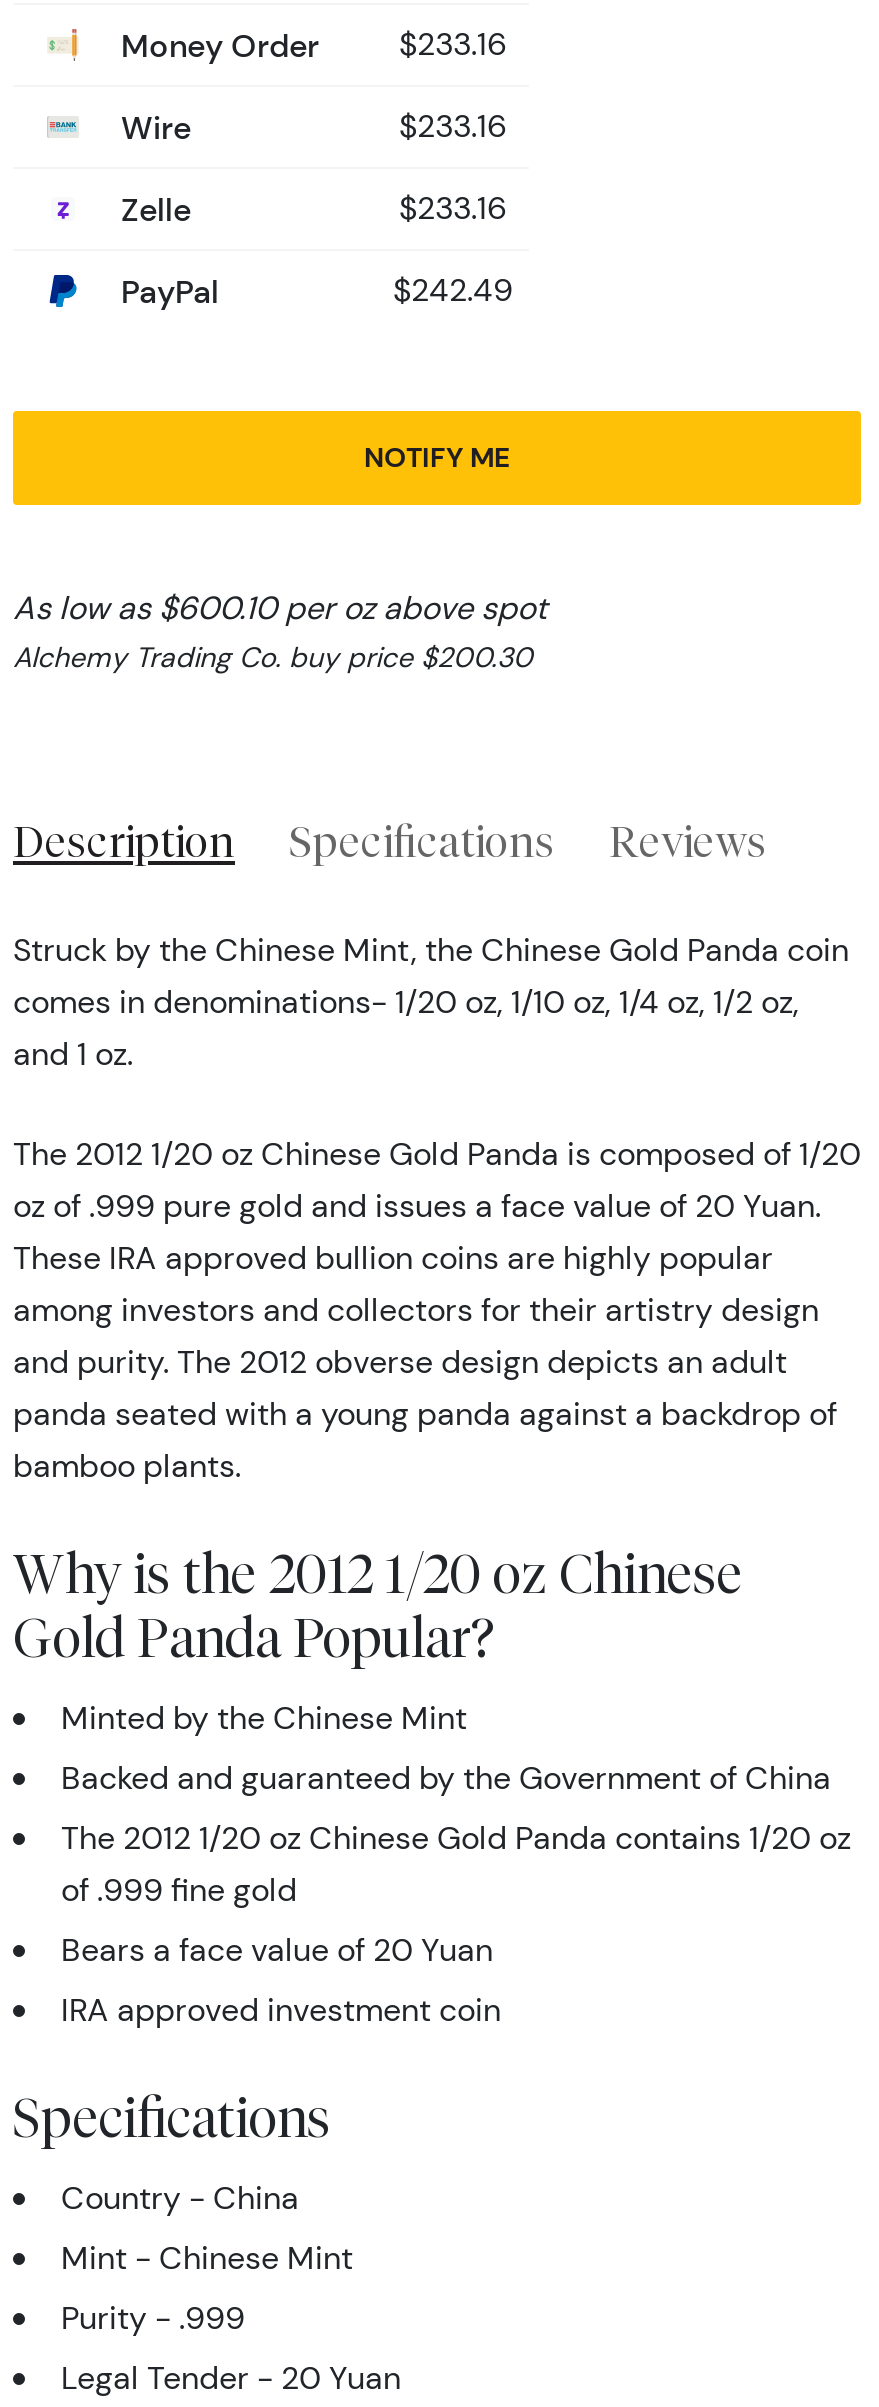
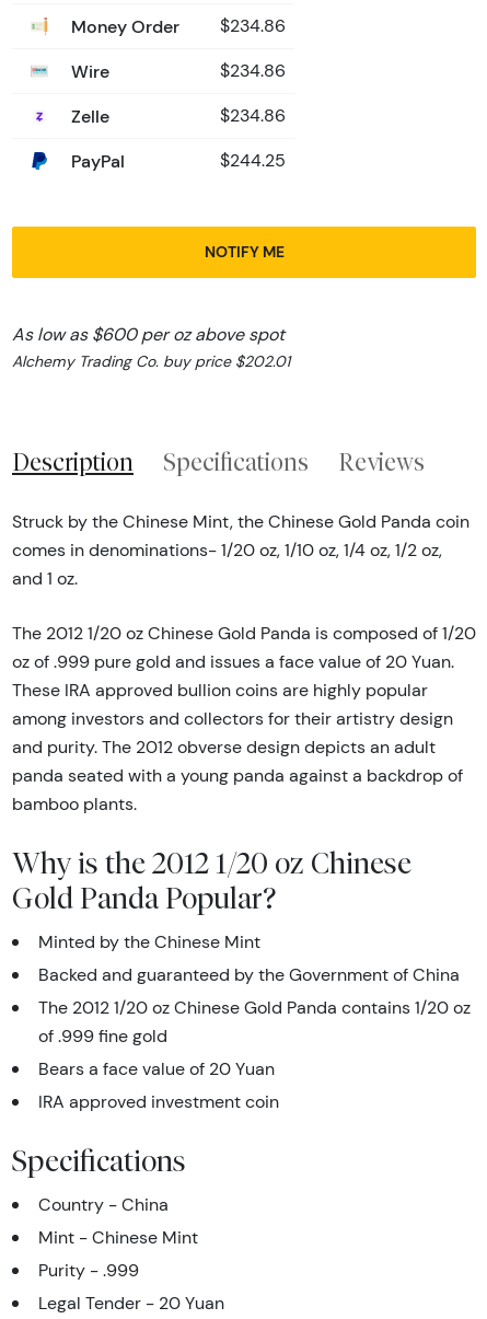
- $233.16
+ $234.86

- $233.16
+ $234.86

- $233.16
+ $234.86

- $242.49
+ $244.25

- As low as $600.10 per oz above spot
+ As low as $600 per oz above spot

- Alchemy Trading Co. buy price $200.30
+ Alchemy Trading Co. buy price $202.01
